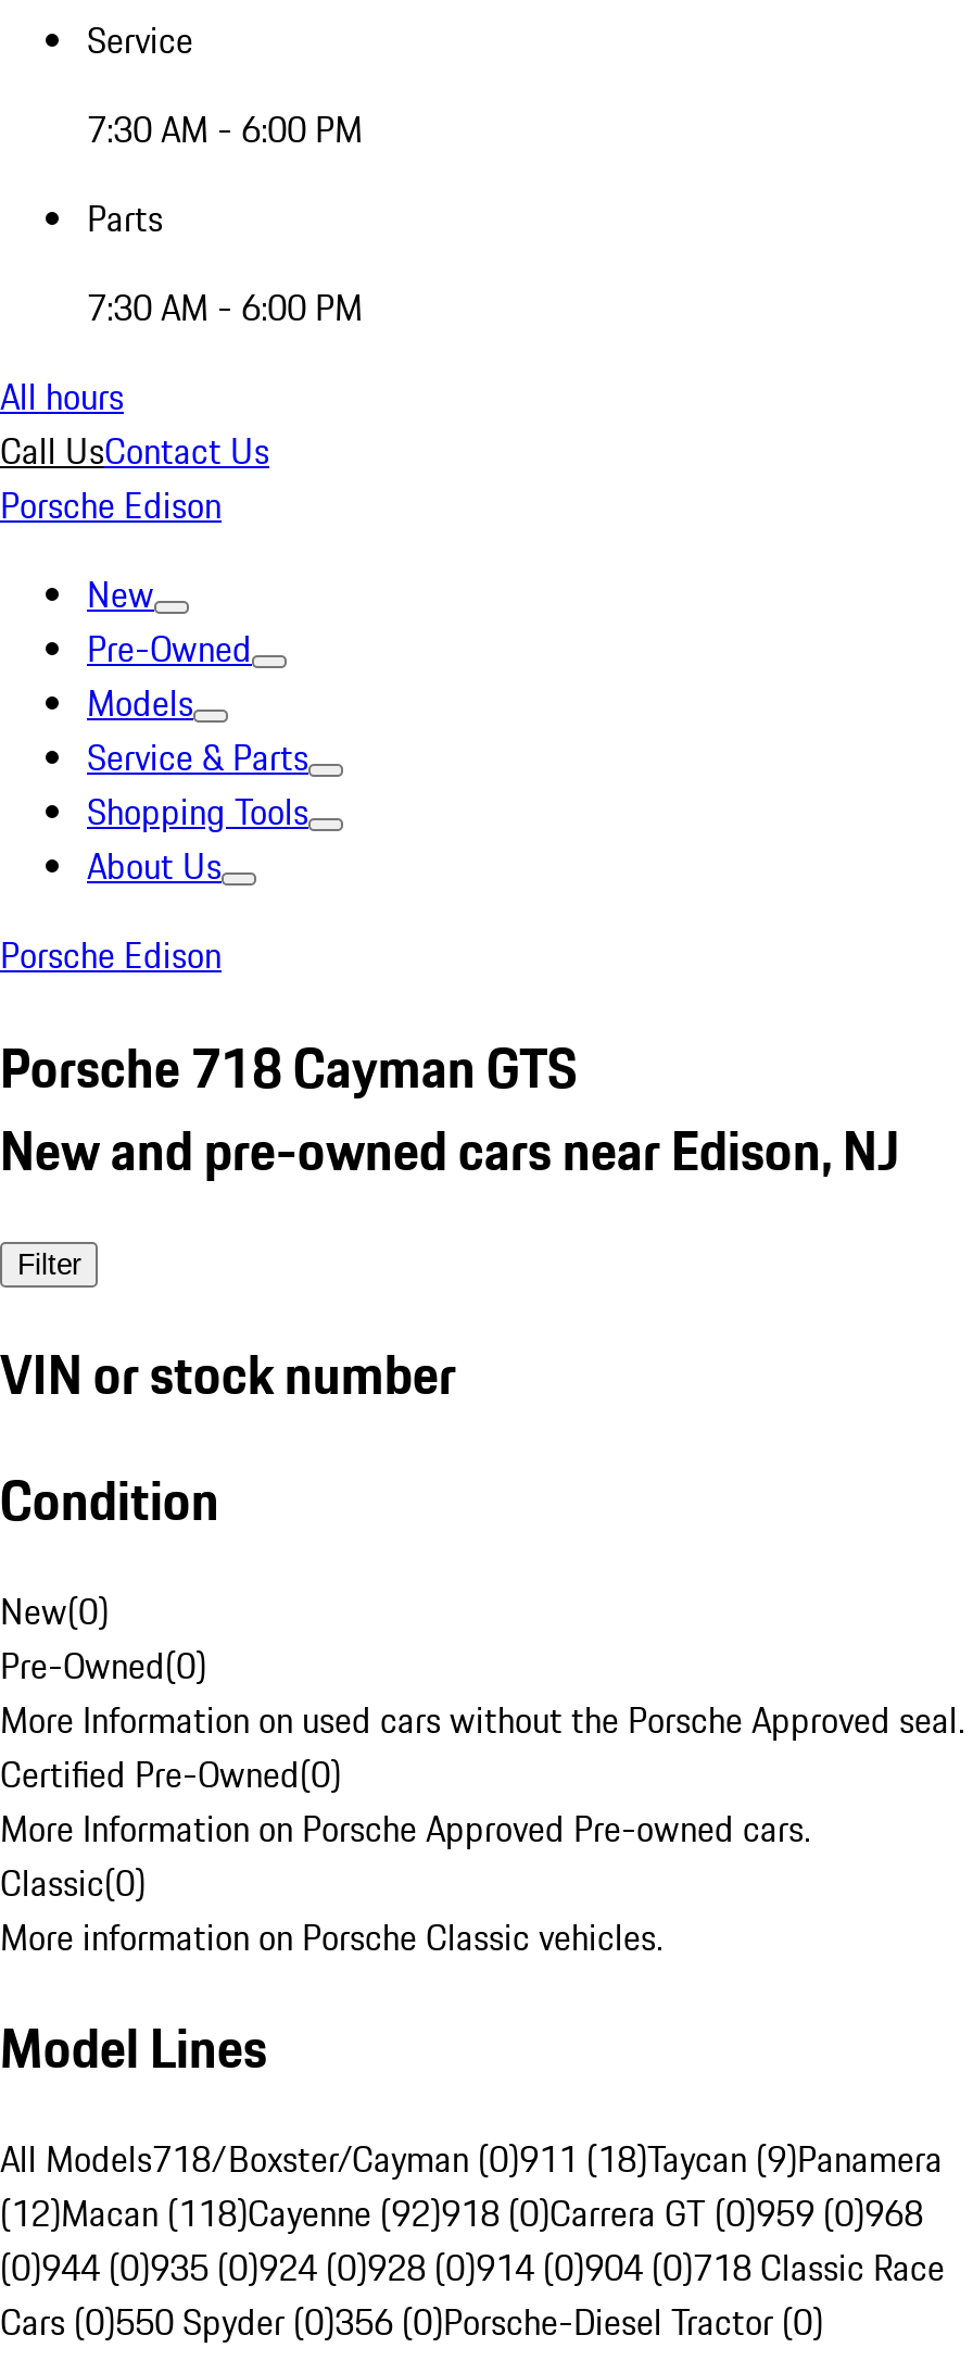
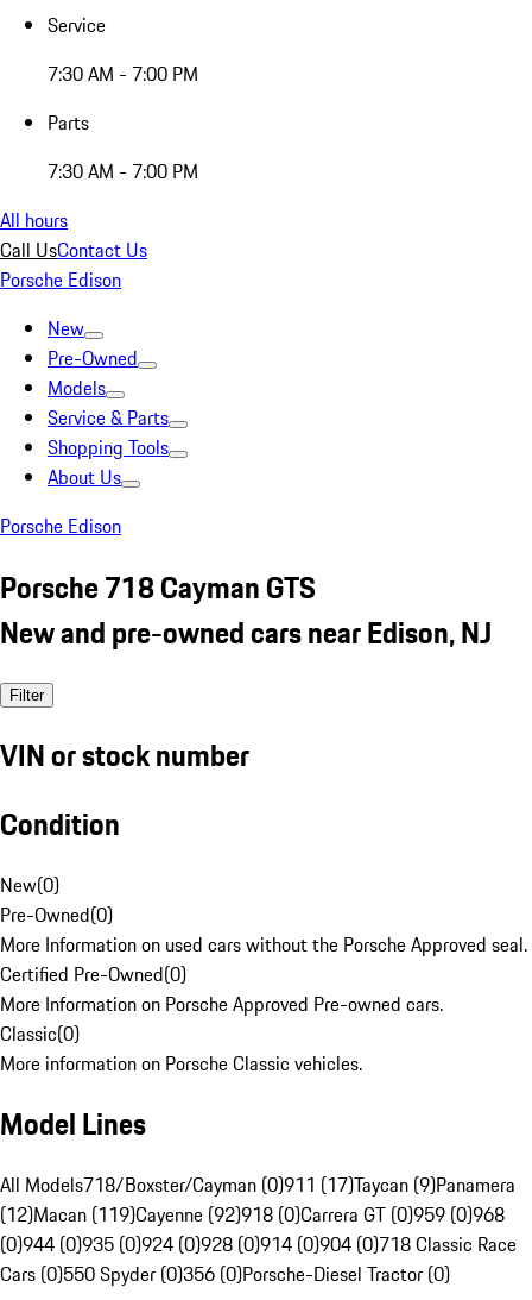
- 7:30 AM - 6:00 PM
+ 7:30 AM - 7:00 PM

- 7:30 AM - 6:00 PM
+ 7:30 AM - 7:00 PM

- All Models718/Boxster/Cayman (0)911 (18)Taycan (9)Panamera
+ All Models718/Boxster/Cayman (0)911 (17)Taycan (9)Panamera

- (12)Macan (118)Cayenne (92)918 (0)Carrera GT (0)959 (0)968
+ (12)Macan (119)Cayenne (92)918 (0)Carrera GT (0)959 (0)968
